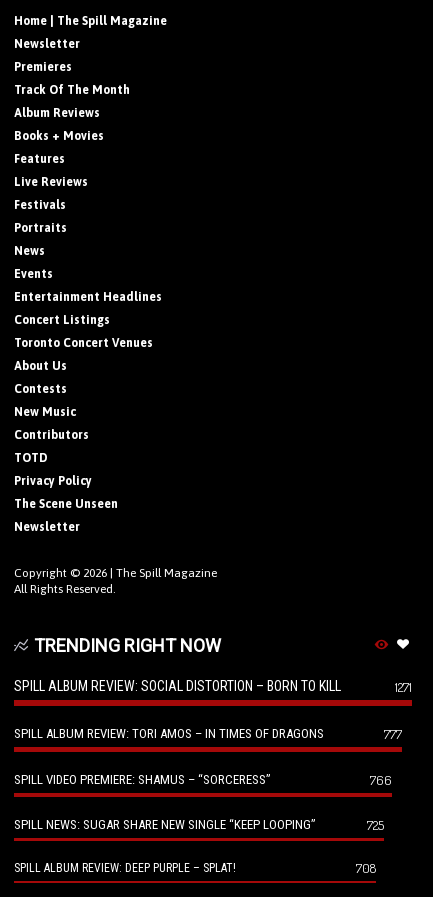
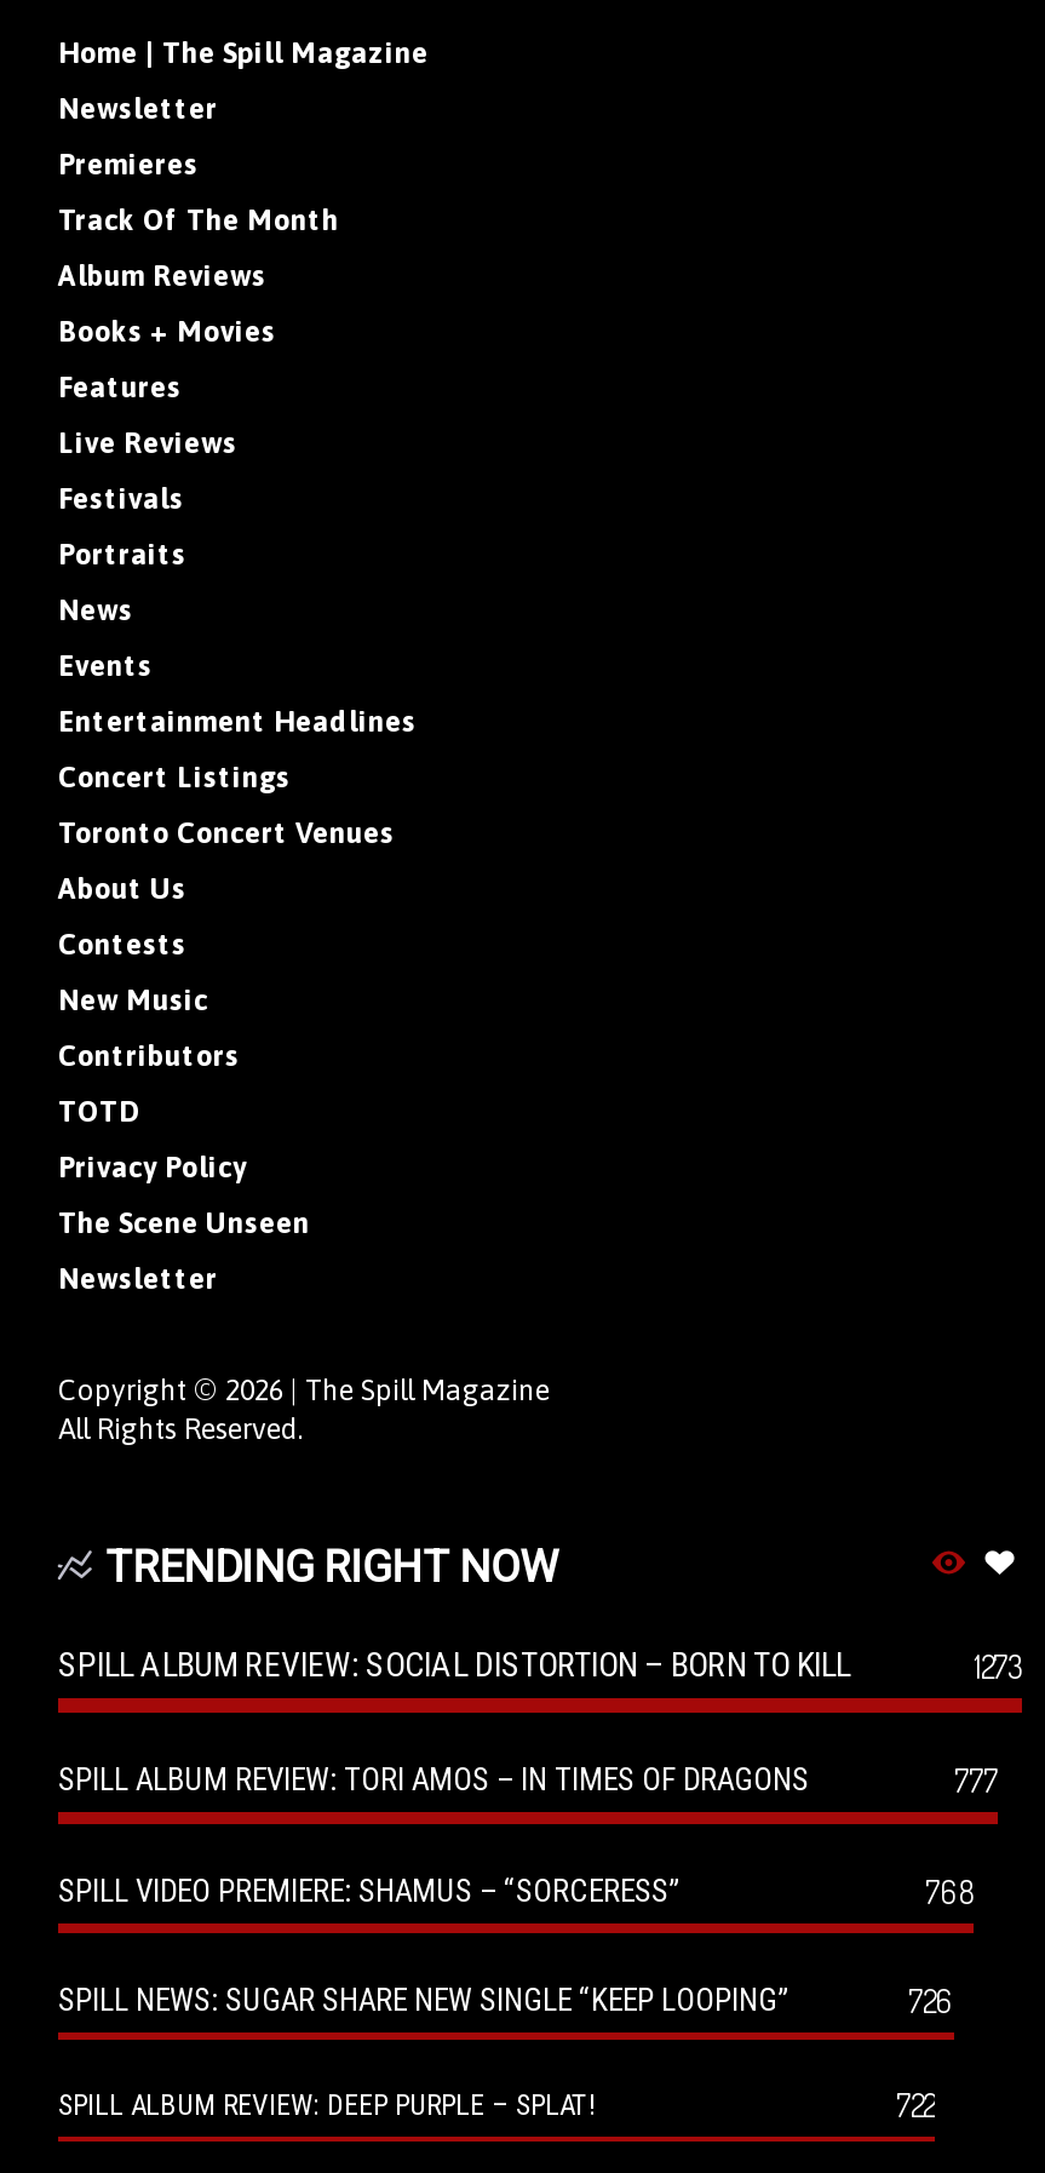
- 1271
+ 1273

- 766
+ 768

- 725
+ 726

- 708
+ 722
